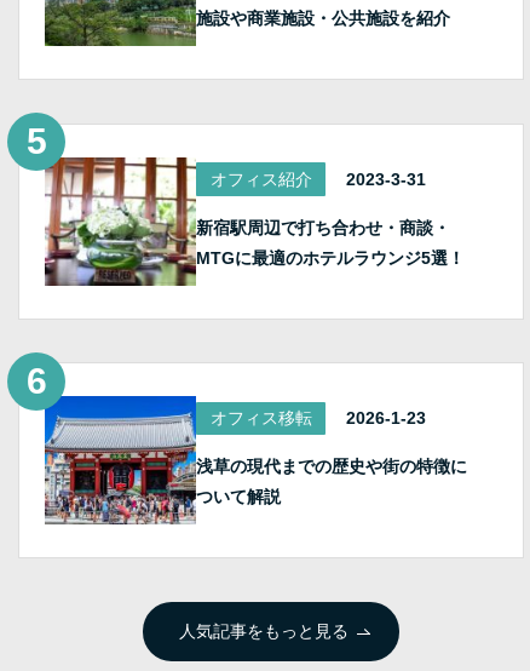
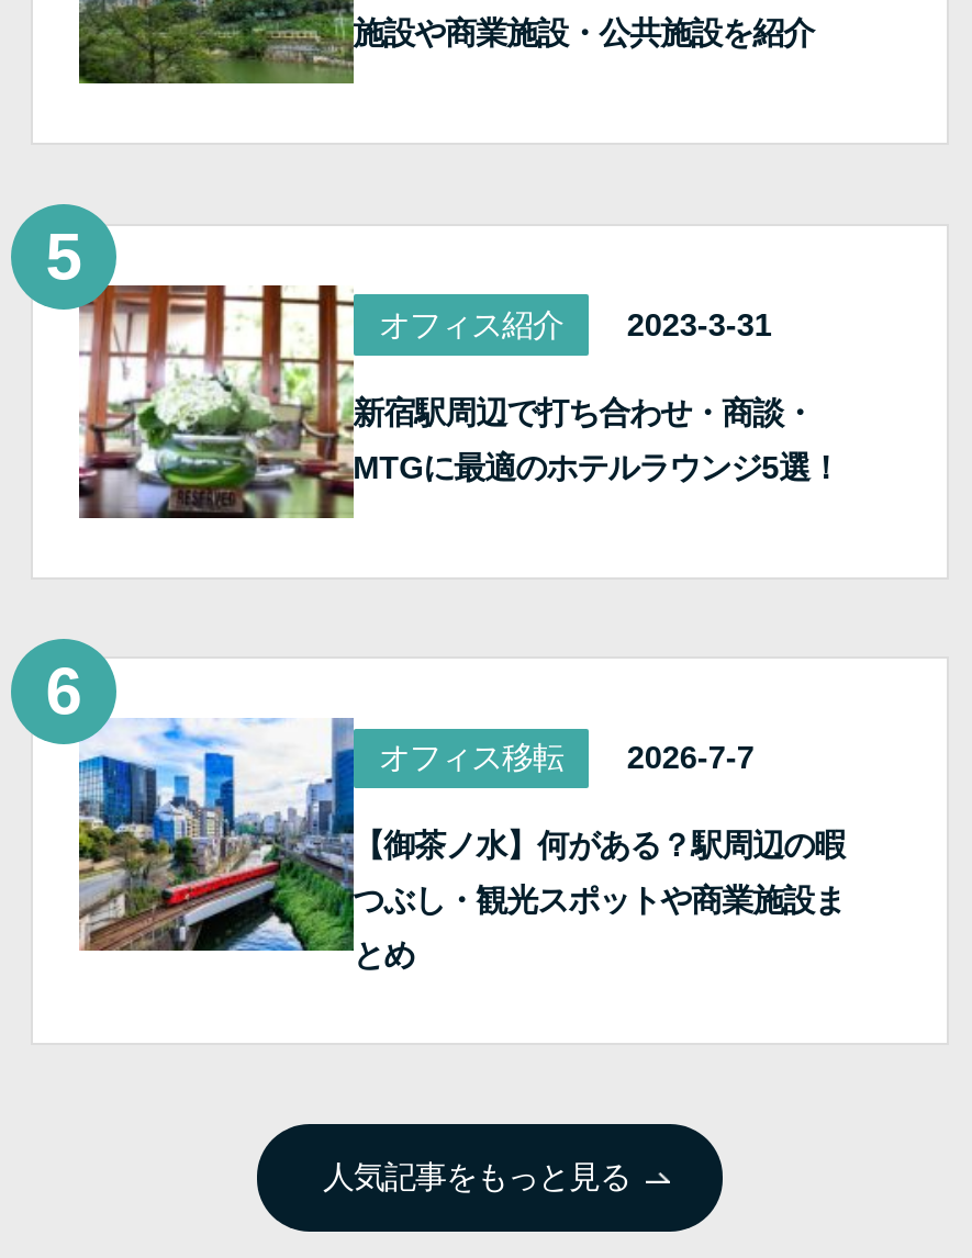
- [image]
- 2026-1-23
- 浅草の現代までの歴史や街の特徴に
- ついて解説
+ [image]
+ 2026-7-7
+ 【御茶ノ水】何がある？駅周辺の暇
+ つぶし・観光スポットや商業施設ま
+ とめ
